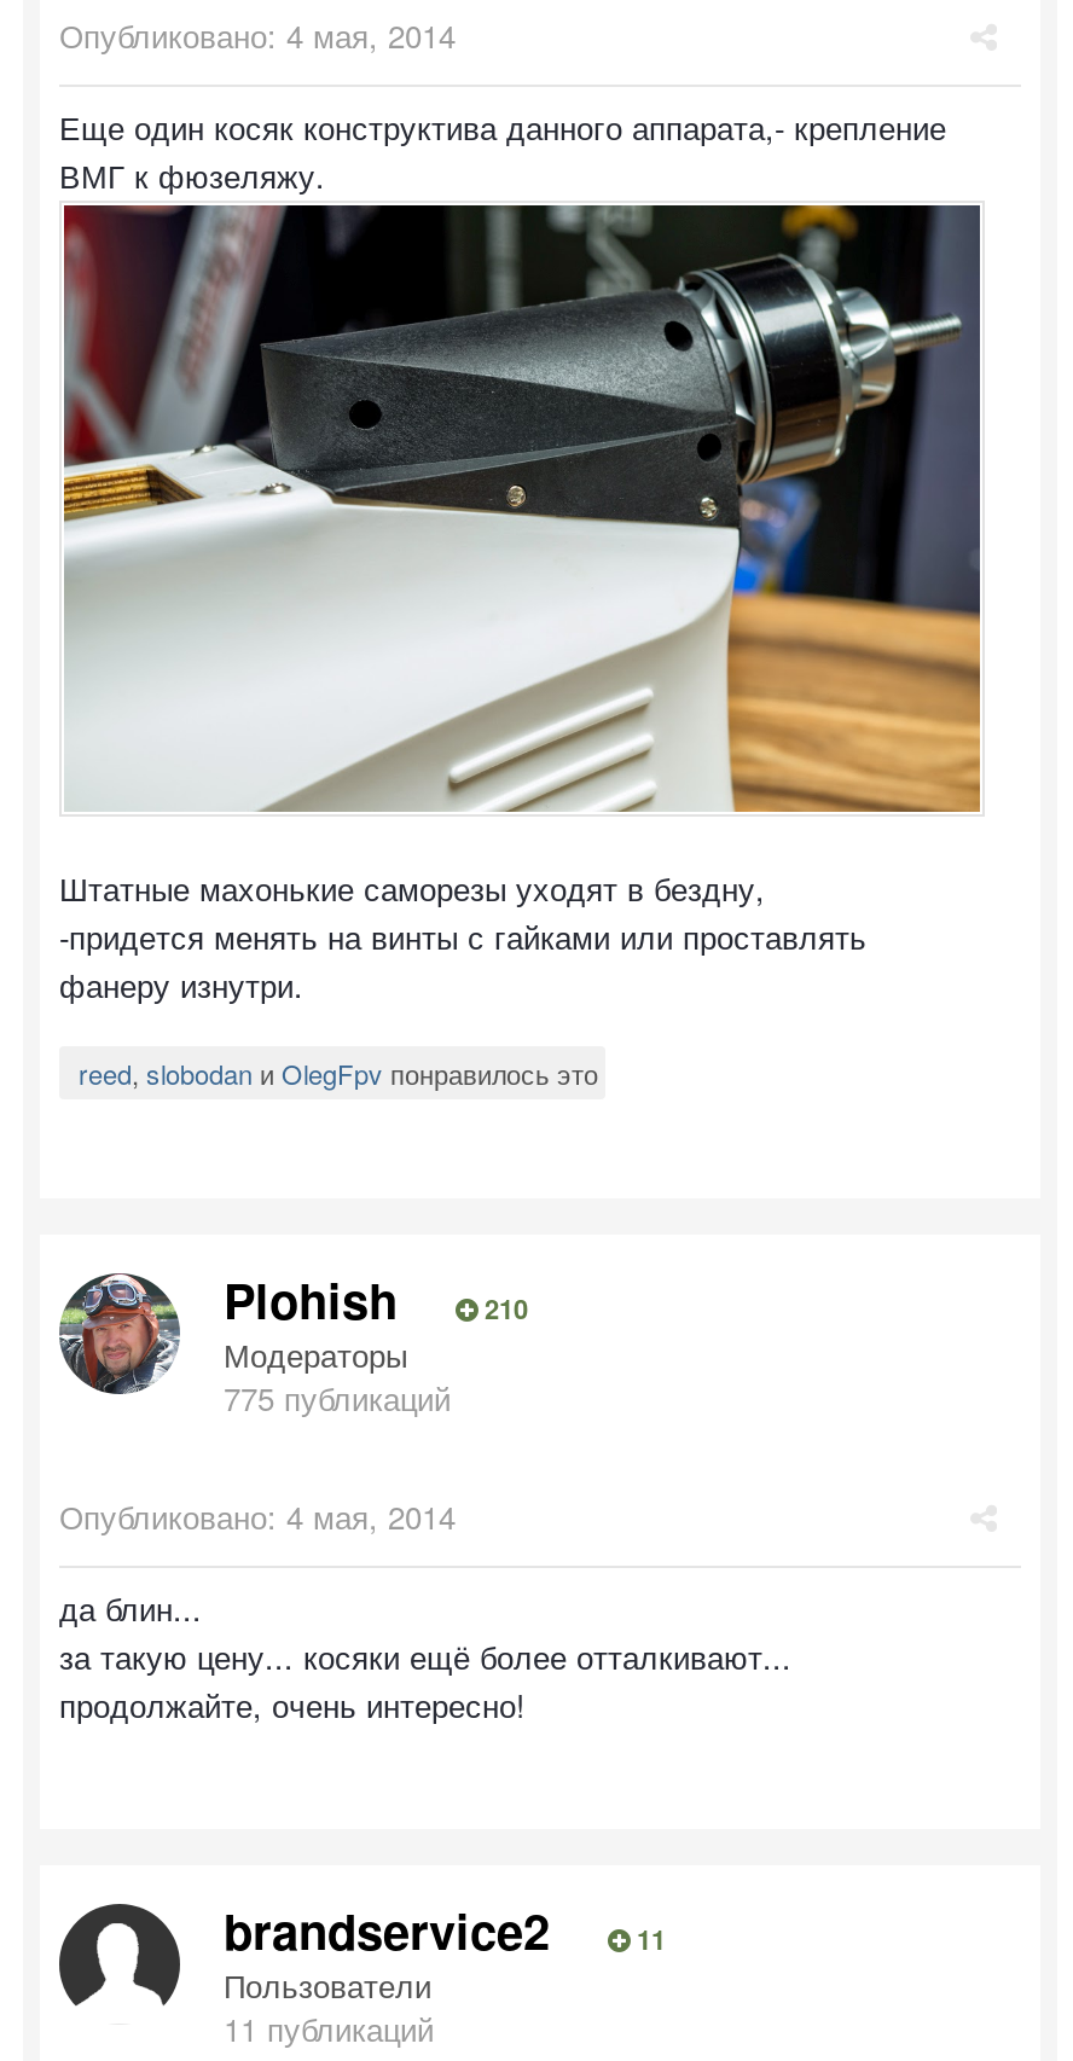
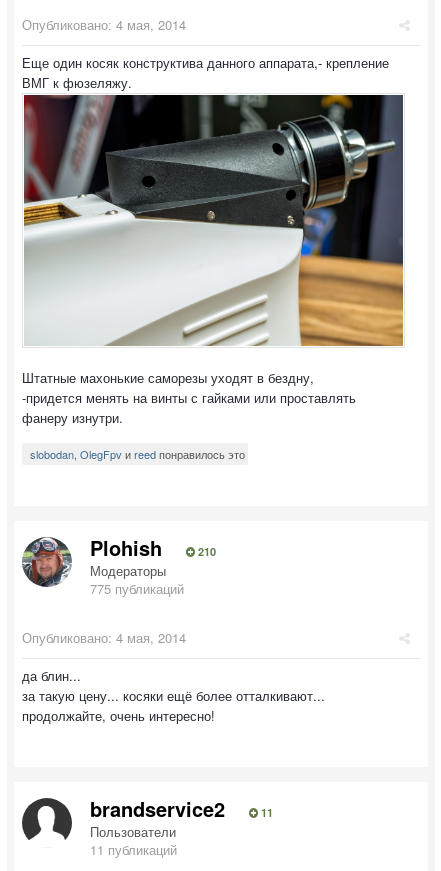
- reed, slobodan и OlegFpv понравилось это
+ slobodan, OlegFpv и reed понравилось это
